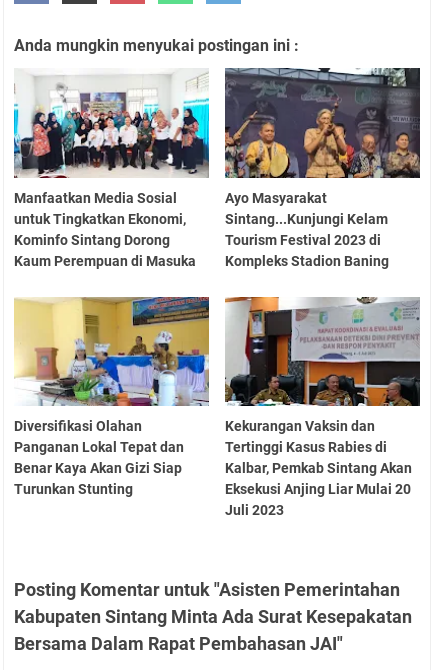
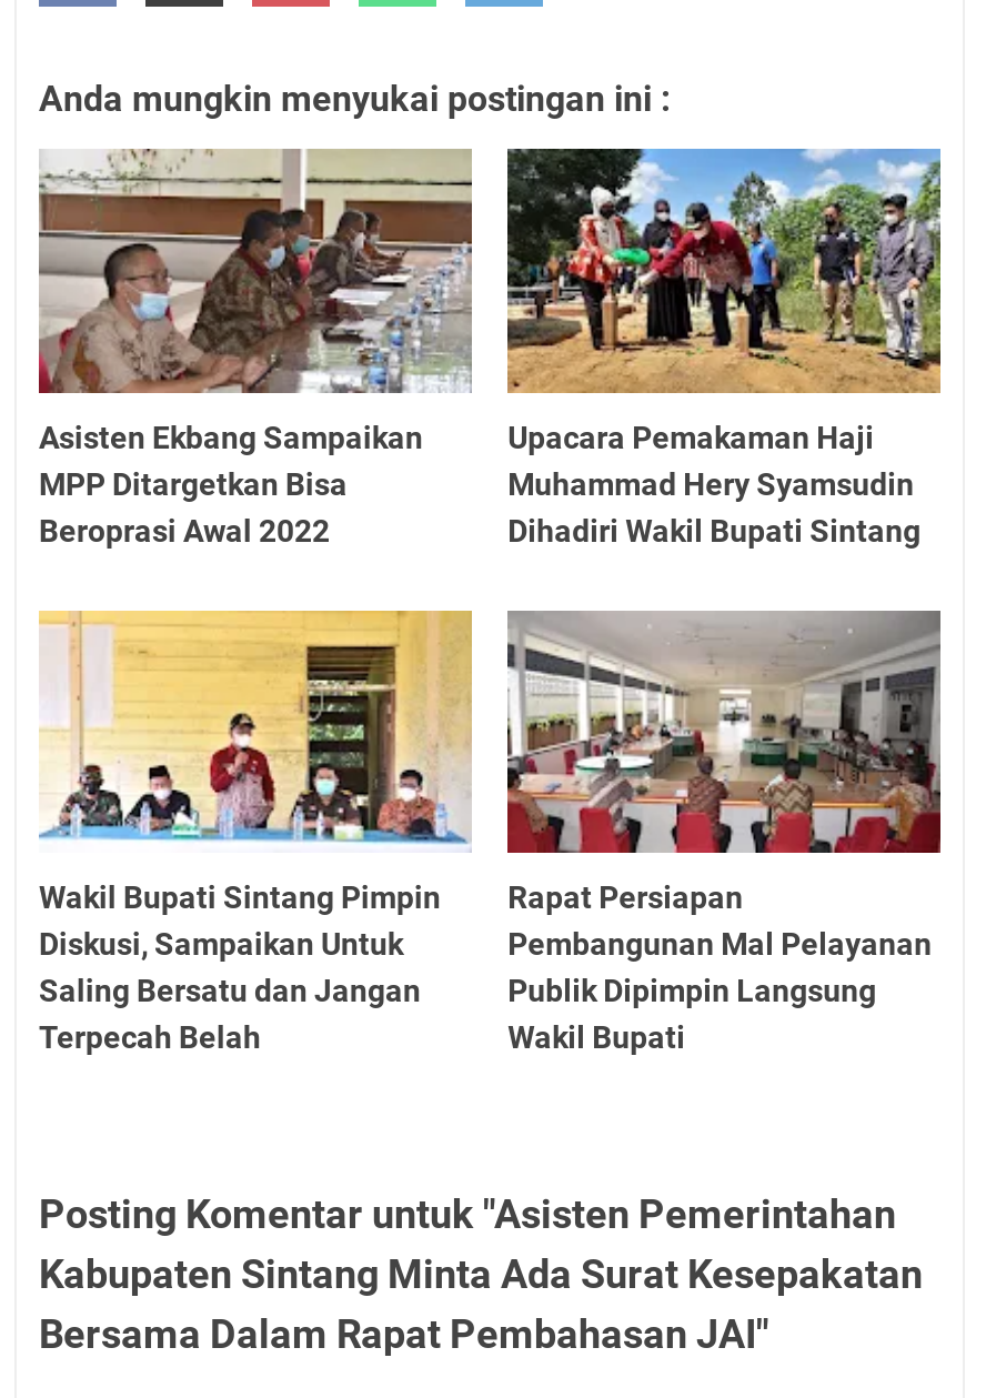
- [image]
- Manfaatkan Media Sosial
- untuk Tingkatkan Ekonomi,
- Kominfo Sintang Dorong
- Kaum Perempuan di Masuka
+ [image]
+ Asisten Ekbang Sampaikan
+ MPP Ditargetkan Bisa
+ Beroprasi Awal 2022

- [image]
- Ayo Masyarakat
- Sintang...Kunjungi Kelam
- Tourism Festival 2023 di
- Kompleks Stadion Baning
+ [image]
+ Upacara Pemakaman Haji
+ Muhammad Hery Syamsudin
+ Dihadiri Wakil Bupati Sintang

- [image]
- Diversifikasi Olahan
- Panganan Lokal Tepat dan
- Benar Kaya Akan Gizi Siap
- Turunkan Stunting
+ [image]
+ Wakil Bupati Sintang Pimpin
+ Diskusi, Sampaikan Untuk
+ Saling Bersatu dan Jangan
+ Terpecah Belah

- [image]
- Kekurangan Vaksin dan
- Tertinggi Kasus Rabies di
- Kalbar, Pemkab Sintang Akan
- Eksekusi Anjing Liar Mulai 20
- Juli 2023
+ [image]
+ Rapat Persiapan
+ Pembangunan Mal Pelayanan
+ Publik Dipimpin Langsung
+ Wakil Bupati
